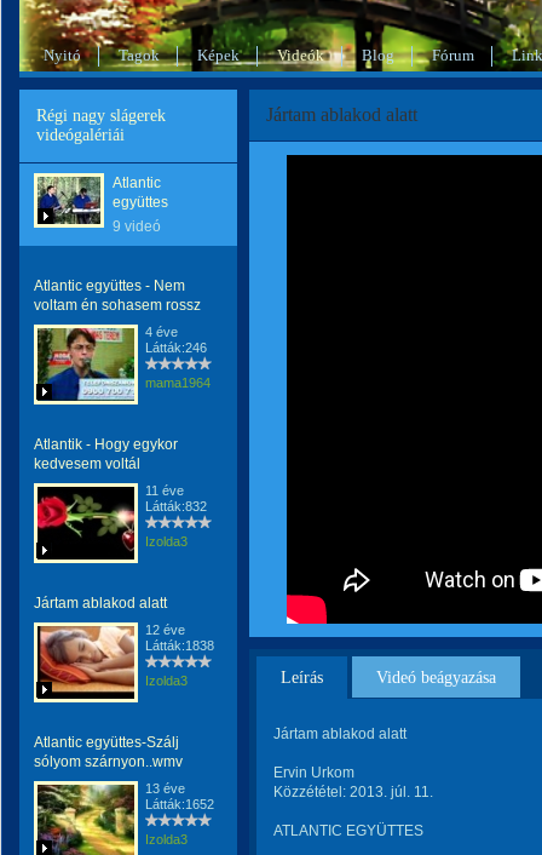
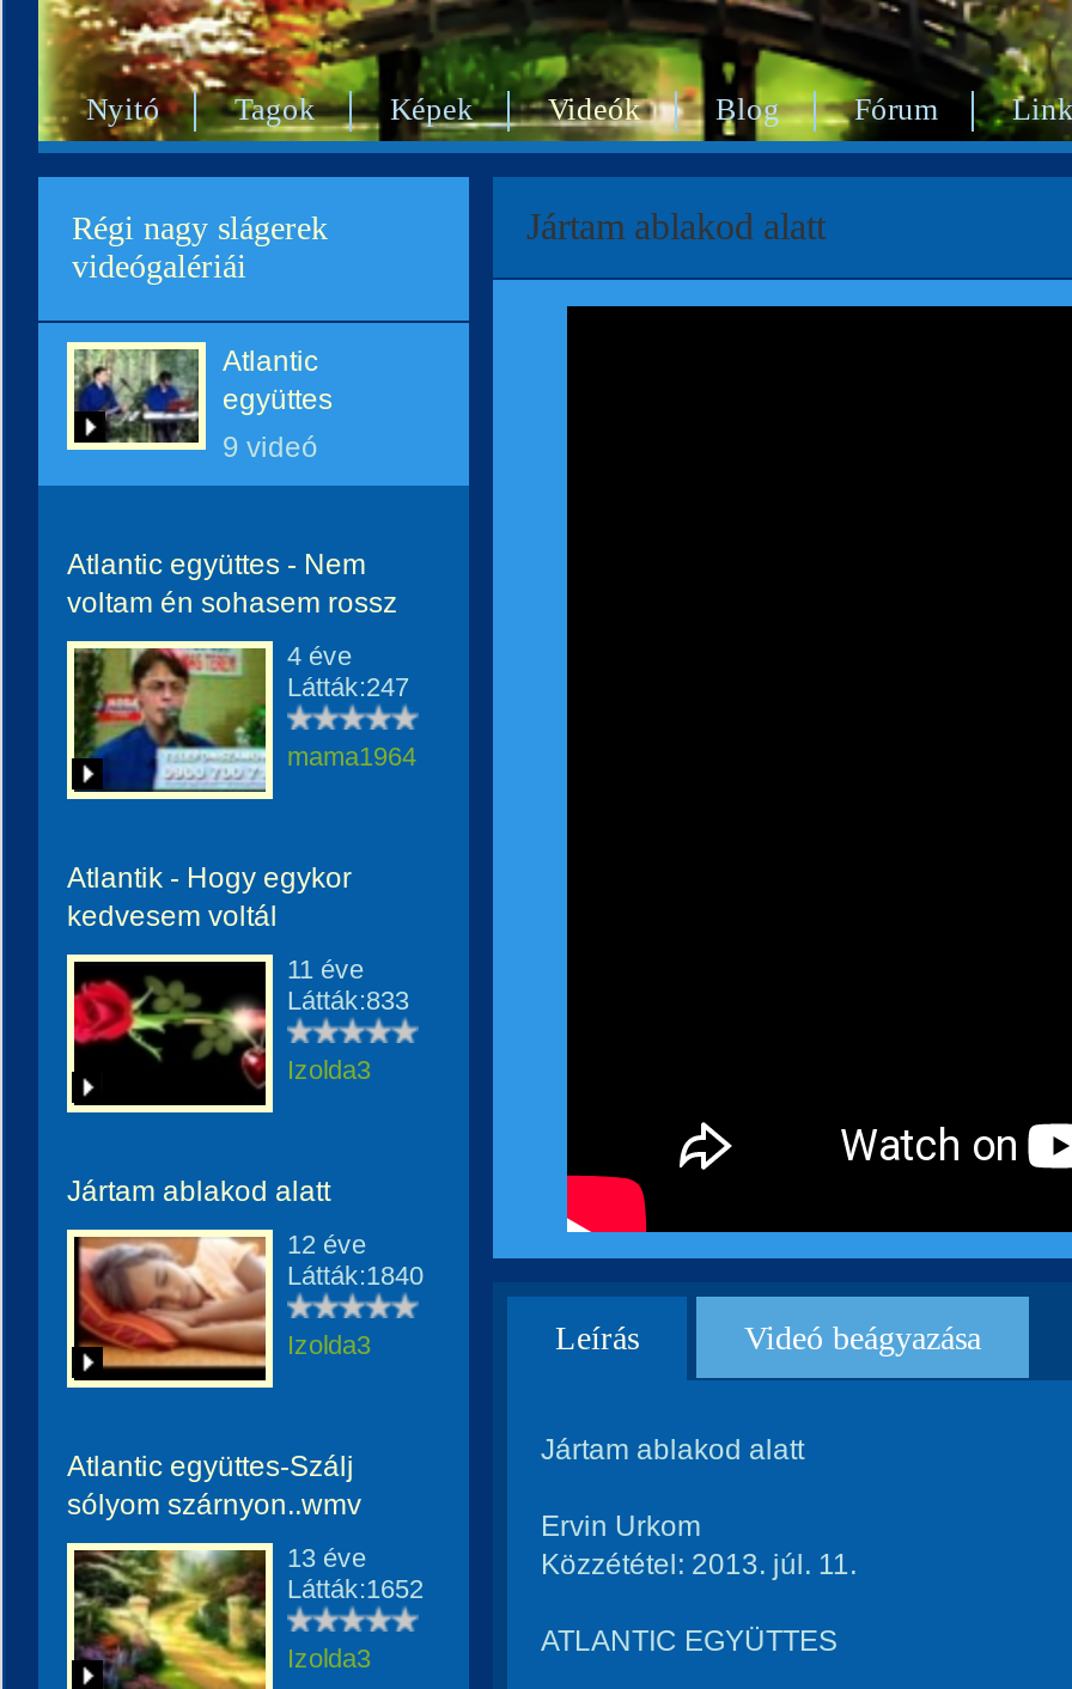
- Látták:246
+ Látták:247

- Látták:832
+ Látták:833

- Látták:1838
+ Látták:1840
